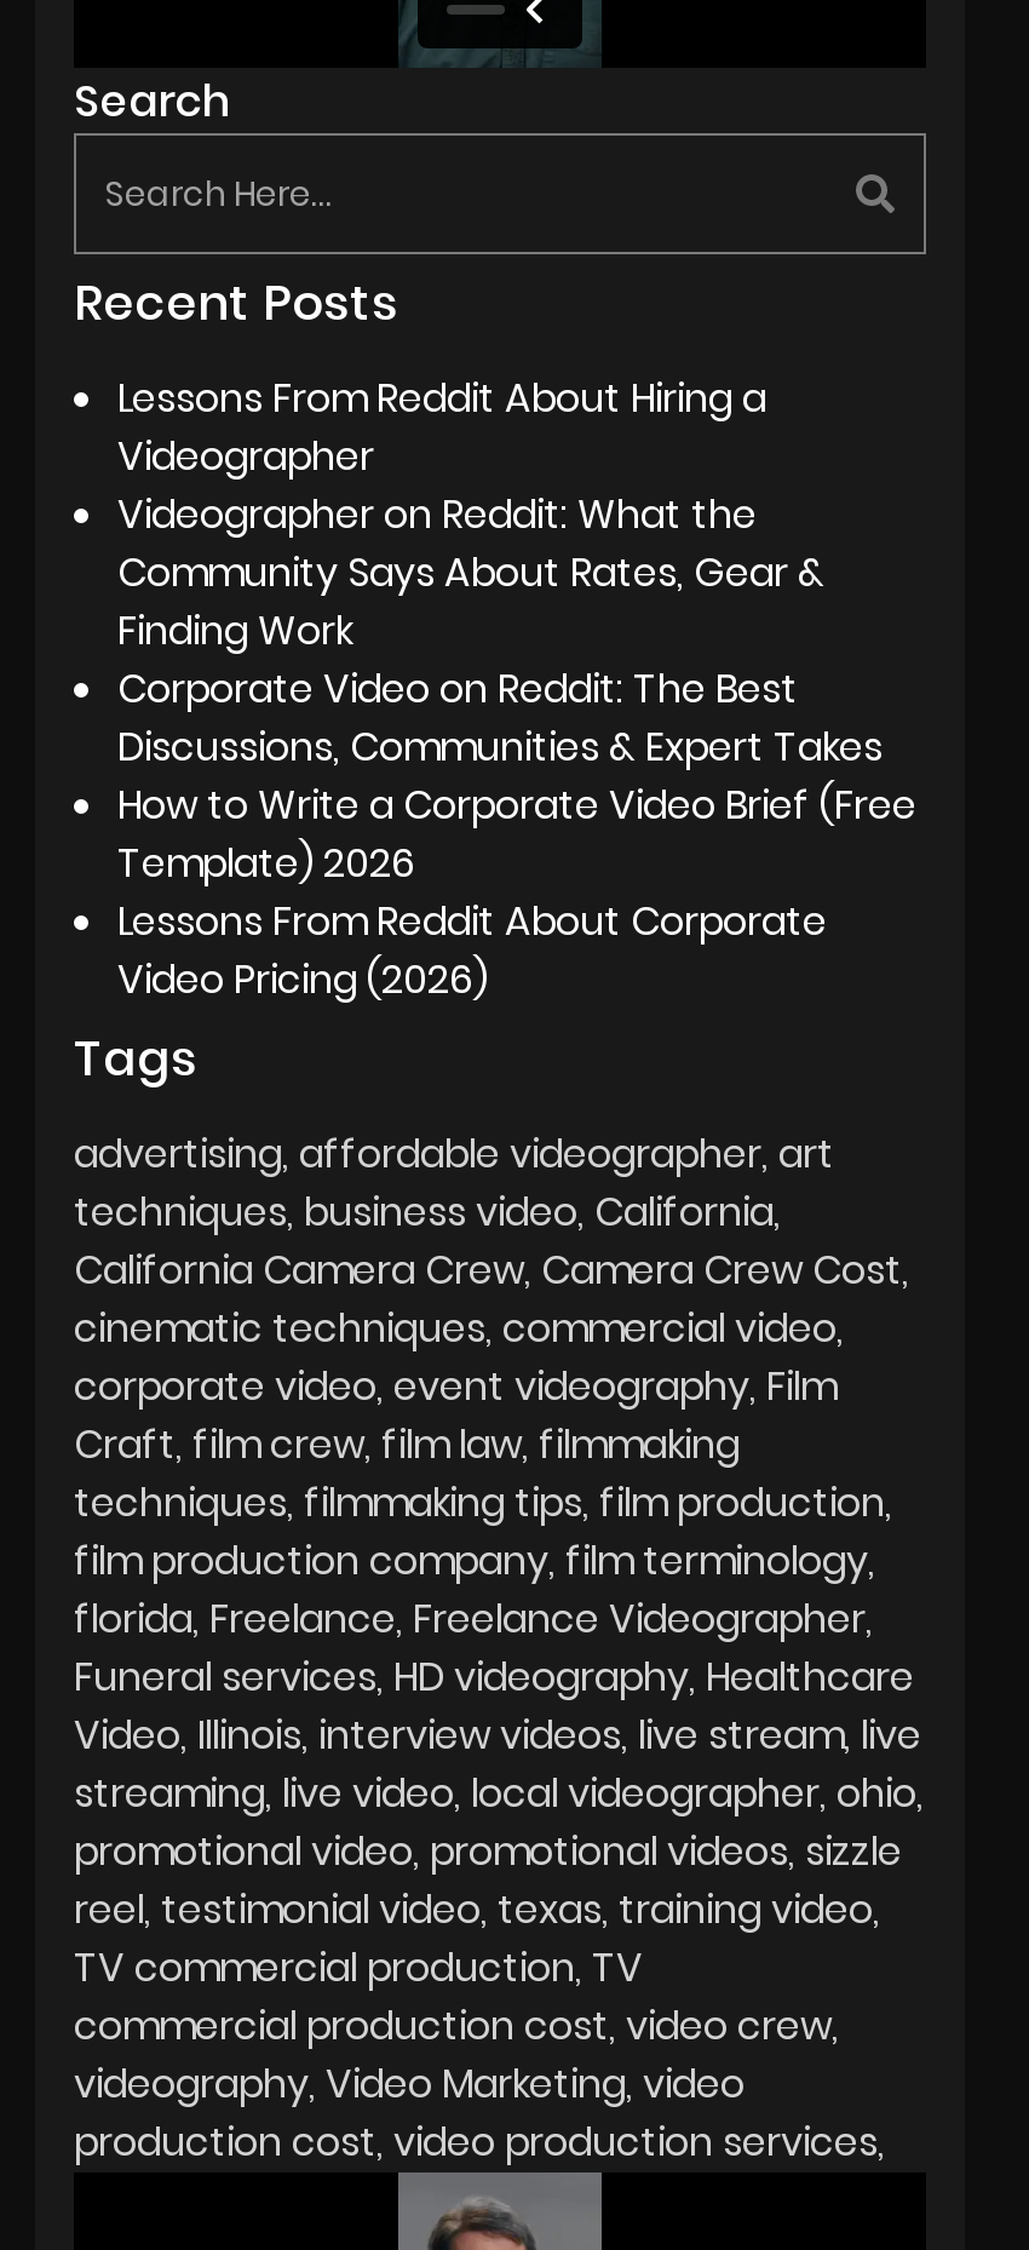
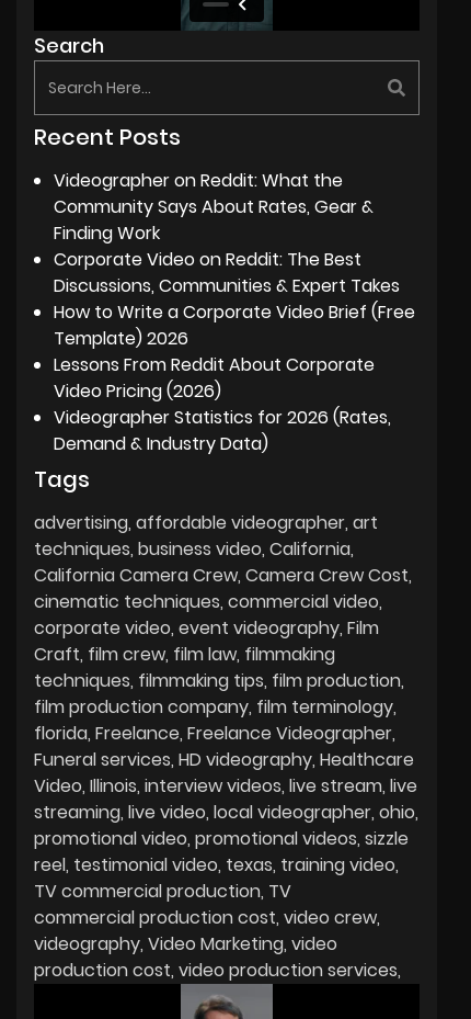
- Lessons From Reddit About Hiring a
- Videographer

moved up: Videographer on Reddit: What the | Community Says About Rates, Gear & | Finding Work | ... | Lessons From Reddit About Corporate | Video Pricing (2026)

+ Videographer Statistics for 2026 (Rates,
+ Demand & Industry Data)
